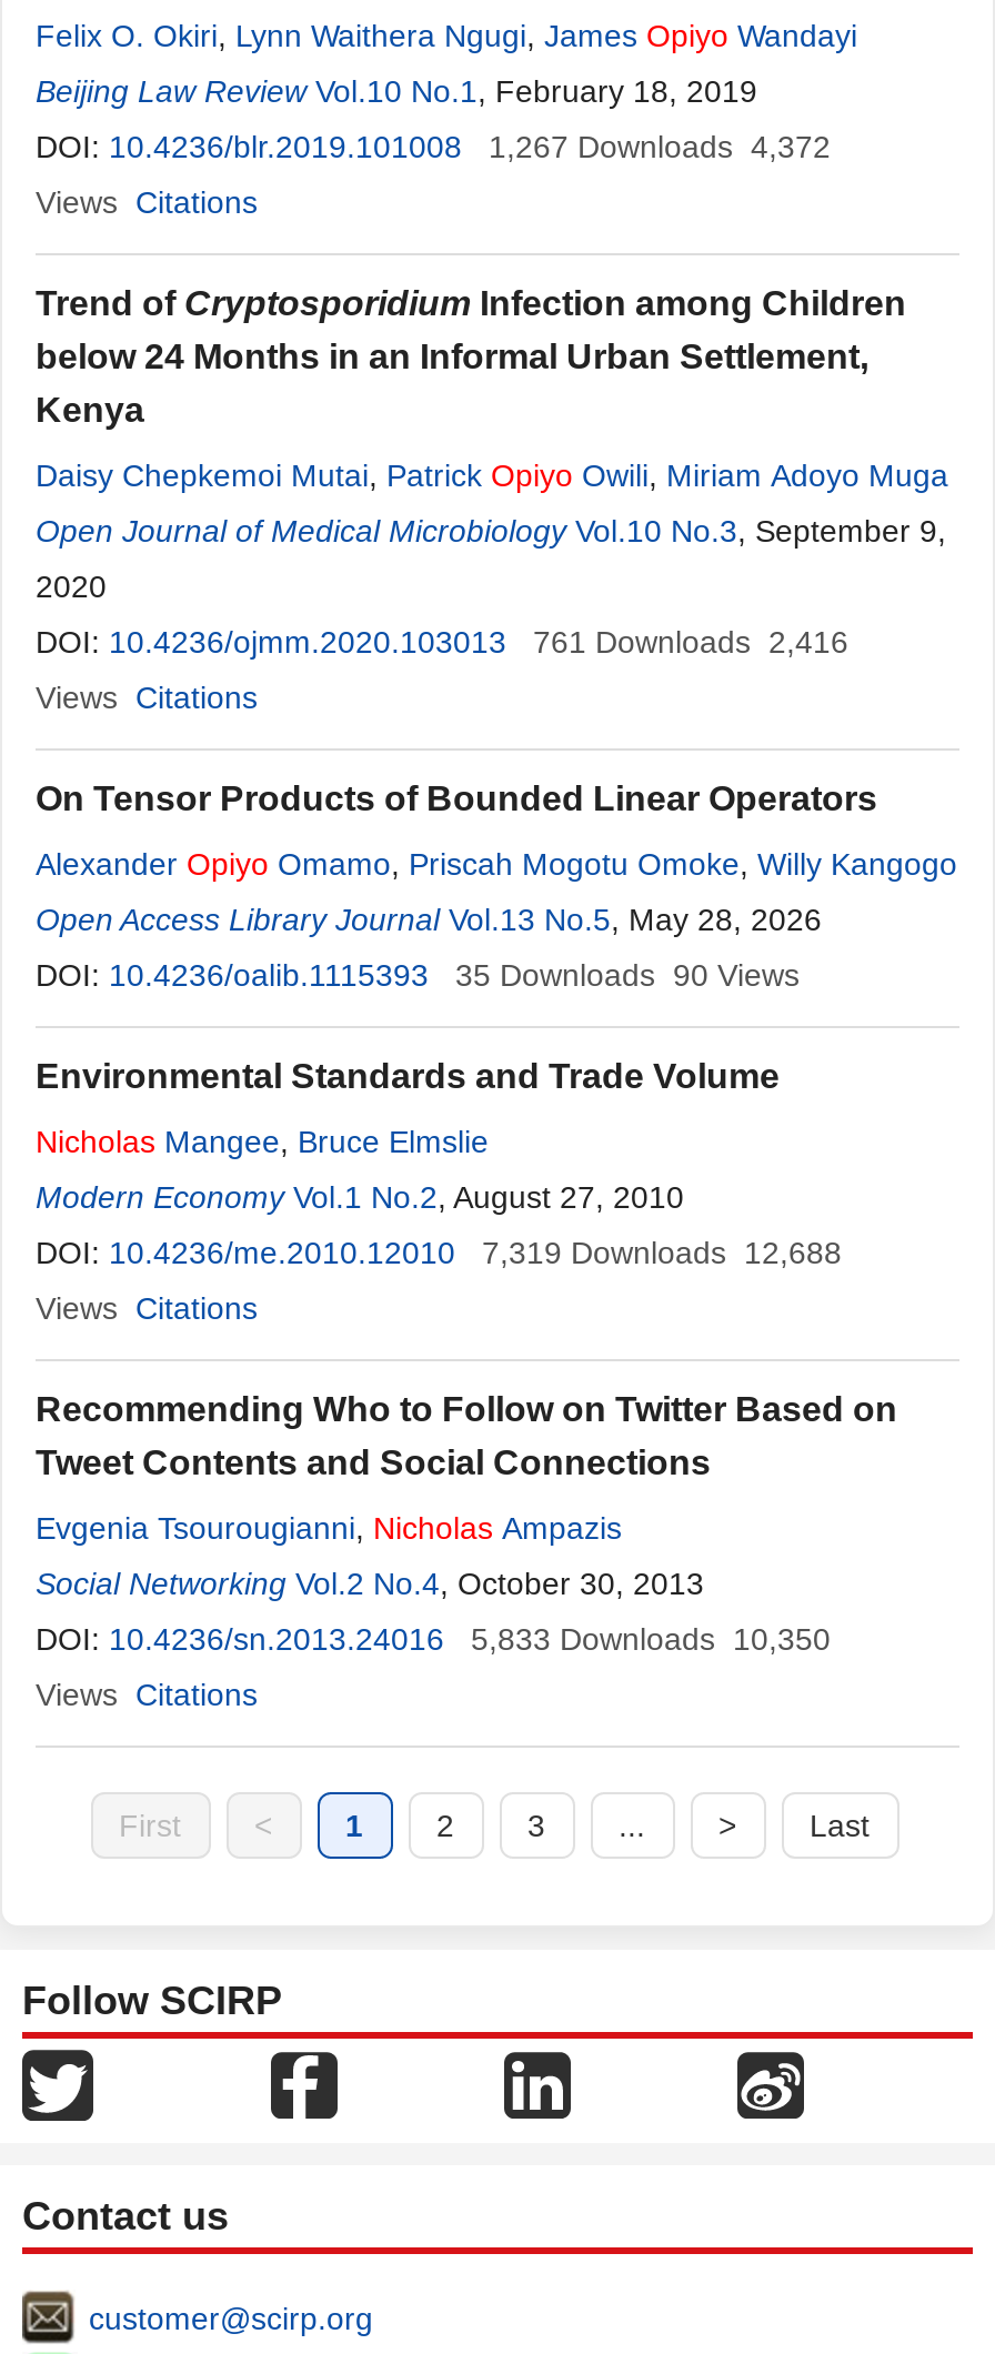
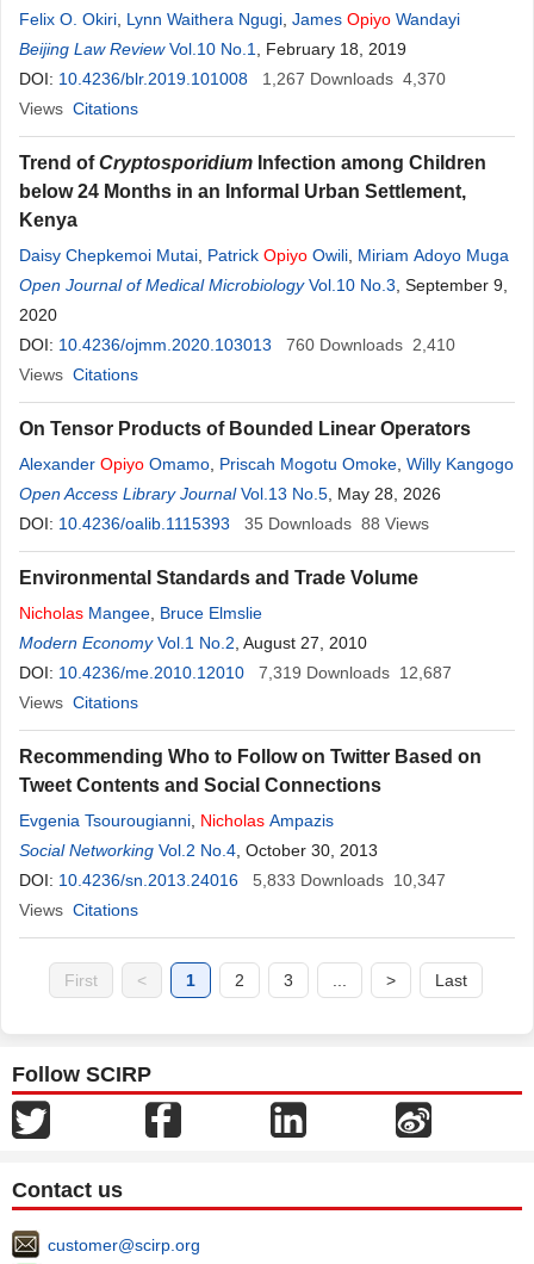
- DOI: 10.4236/blr.2019.101008 1,267 Downloads 4,372
+ DOI: 10.4236/blr.2019.101008 1,267 Downloads 4,370

- DOI: 10.4236/ojmm.2020.103013 761 Downloads 2,416
+ DOI: 10.4236/ojmm.2020.103013 760 Downloads 2,410

- 35 Downloads 90 Views
+ 35 Downloads 88 Views

- DOI: 10.4236/me.2010.12010 7,319 Downloads 12,688
+ DOI: 10.4236/me.2010.12010 7,319 Downloads 12,687

- DOI: 10.4236/sn.2013.24016 5,833 Downloads 10,350
+ DOI: 10.4236/sn.2013.24016 5,833 Downloads 10,347
